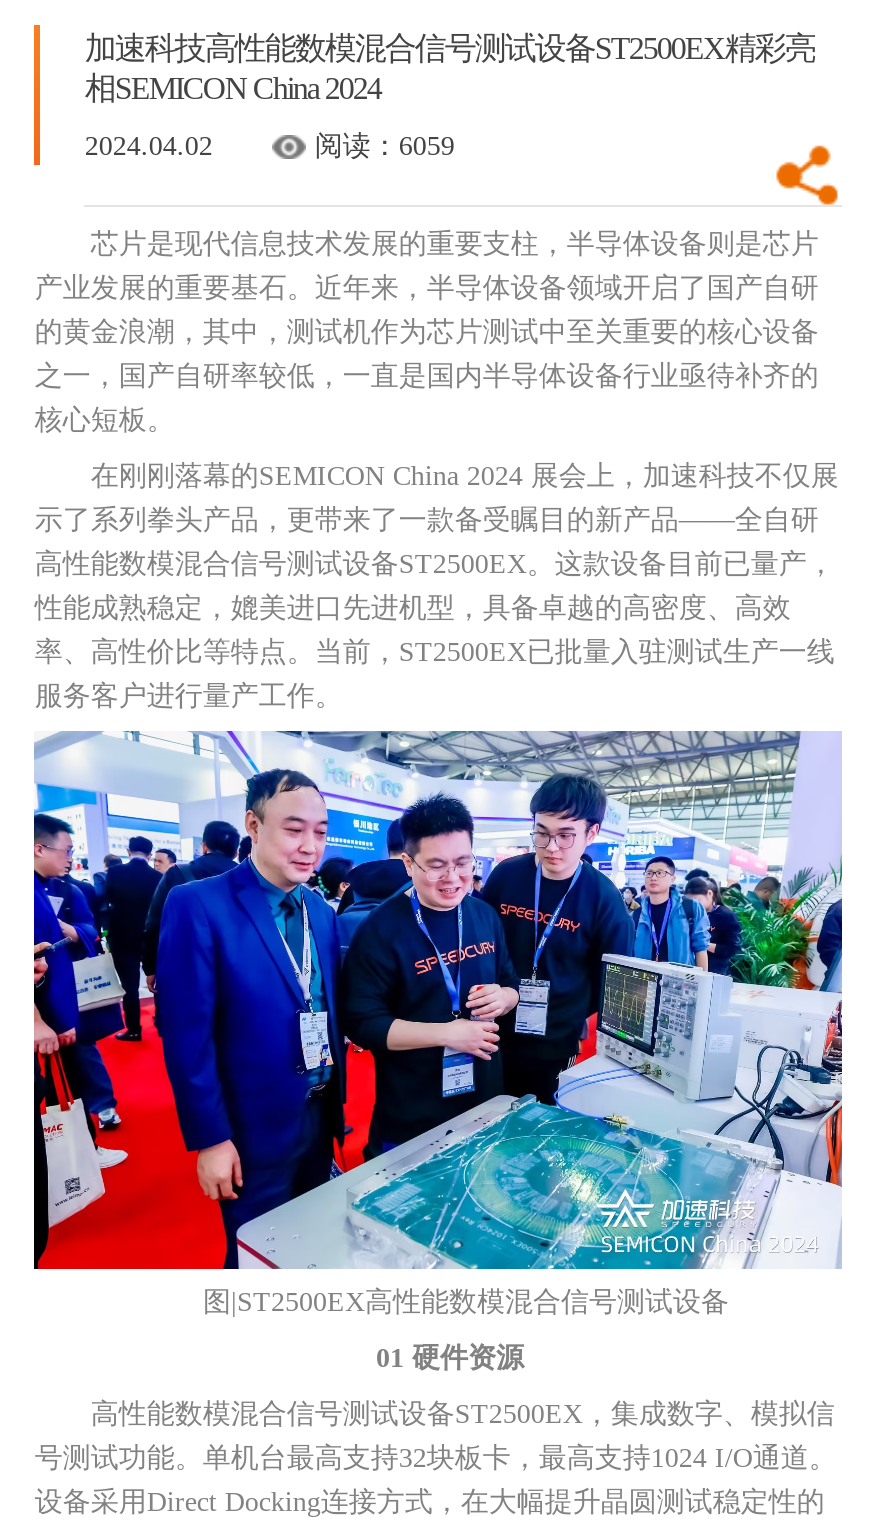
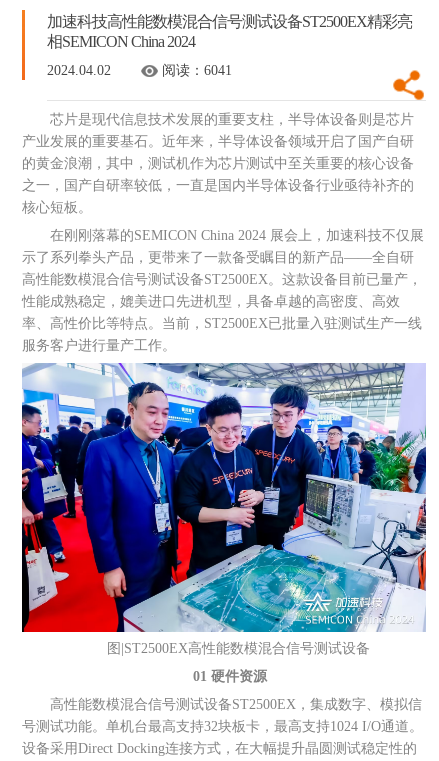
- 阅读：6059
+ 阅读：6041
